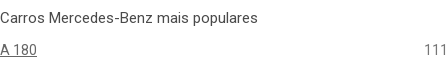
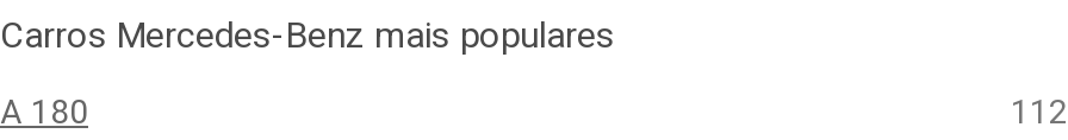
- 111
+ 112
